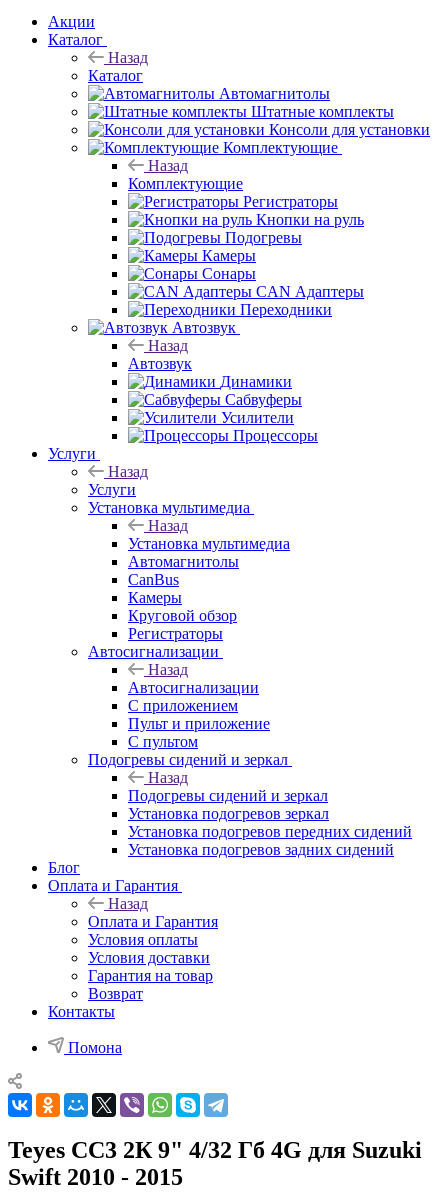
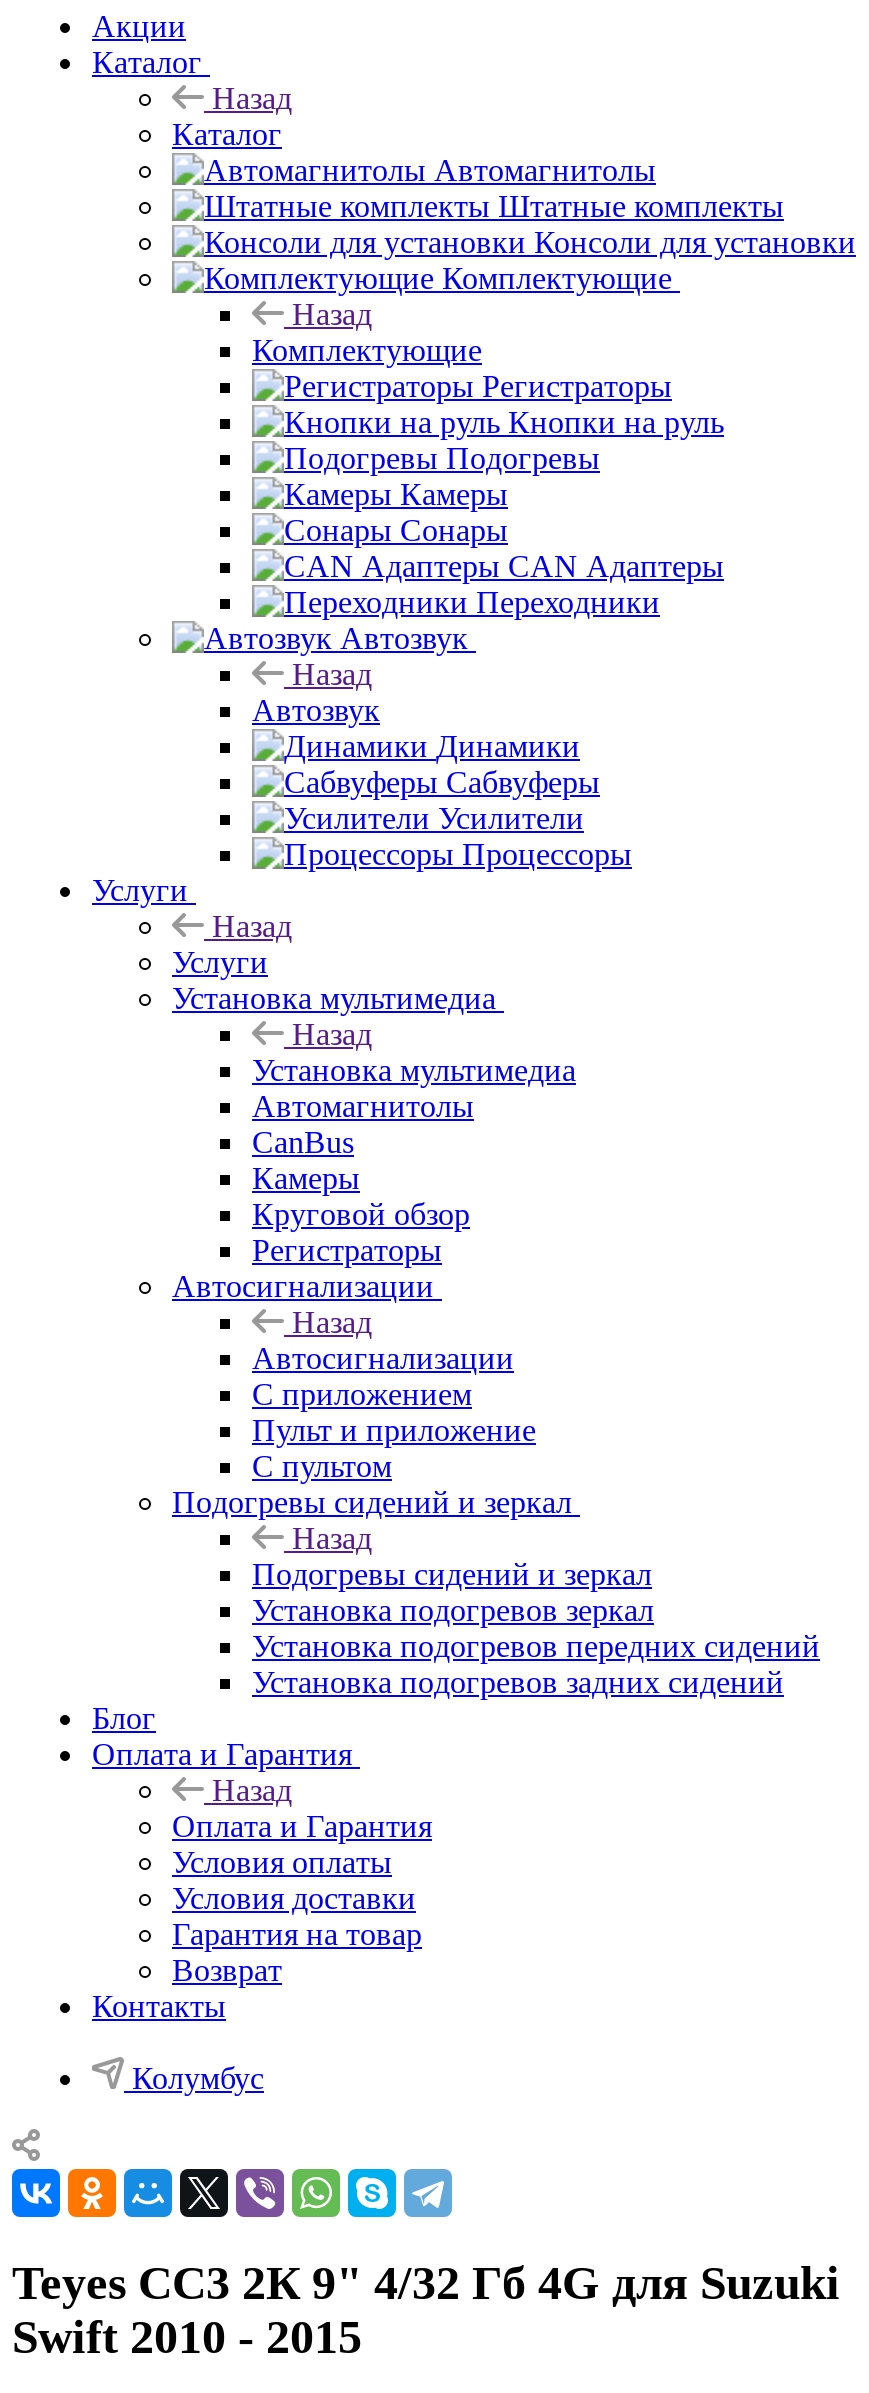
- Помона
+ Колумбус
